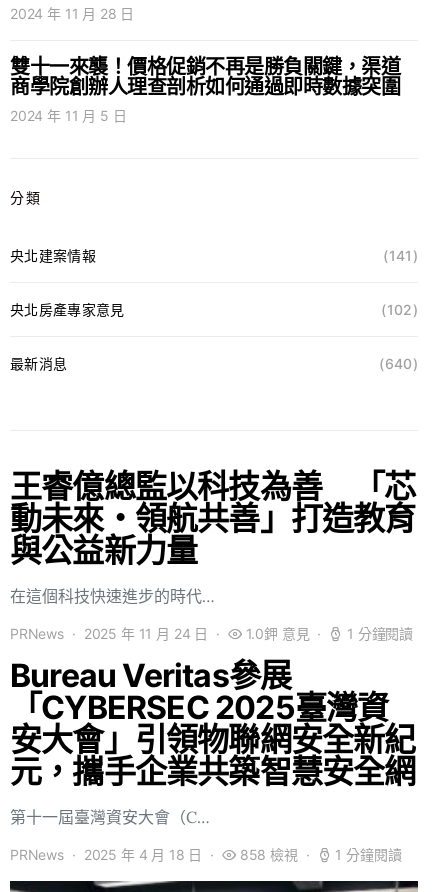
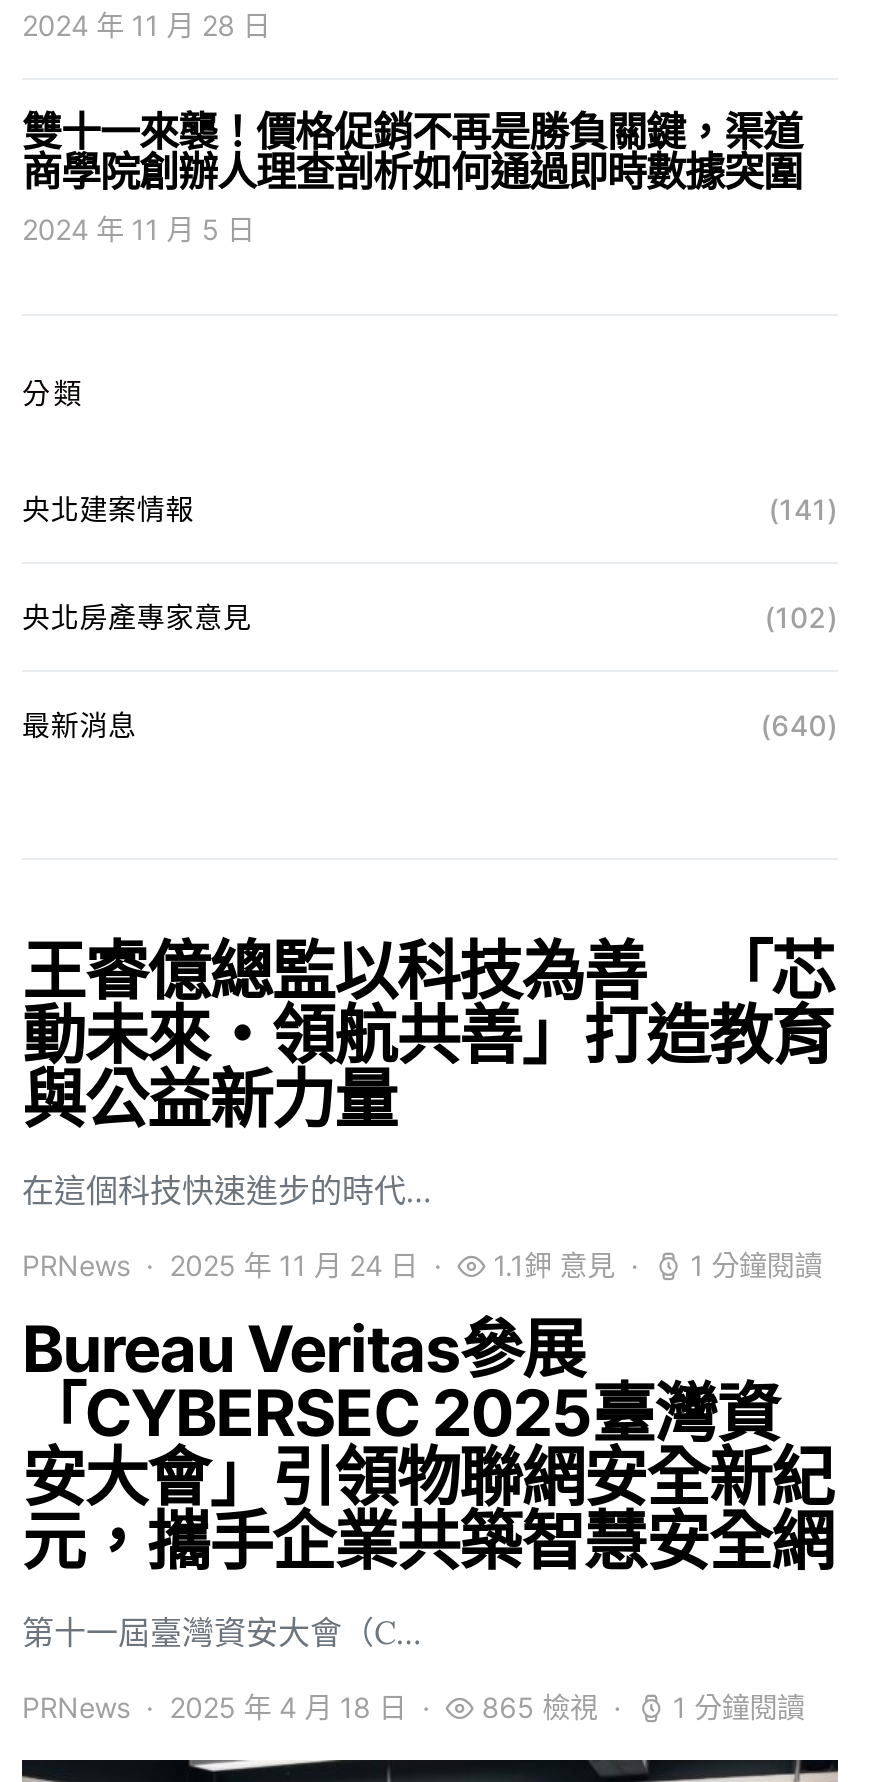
- 1.0鉀 意見
+ 1.1鉀 意見

- 858 檢視
+ 865 檢視
